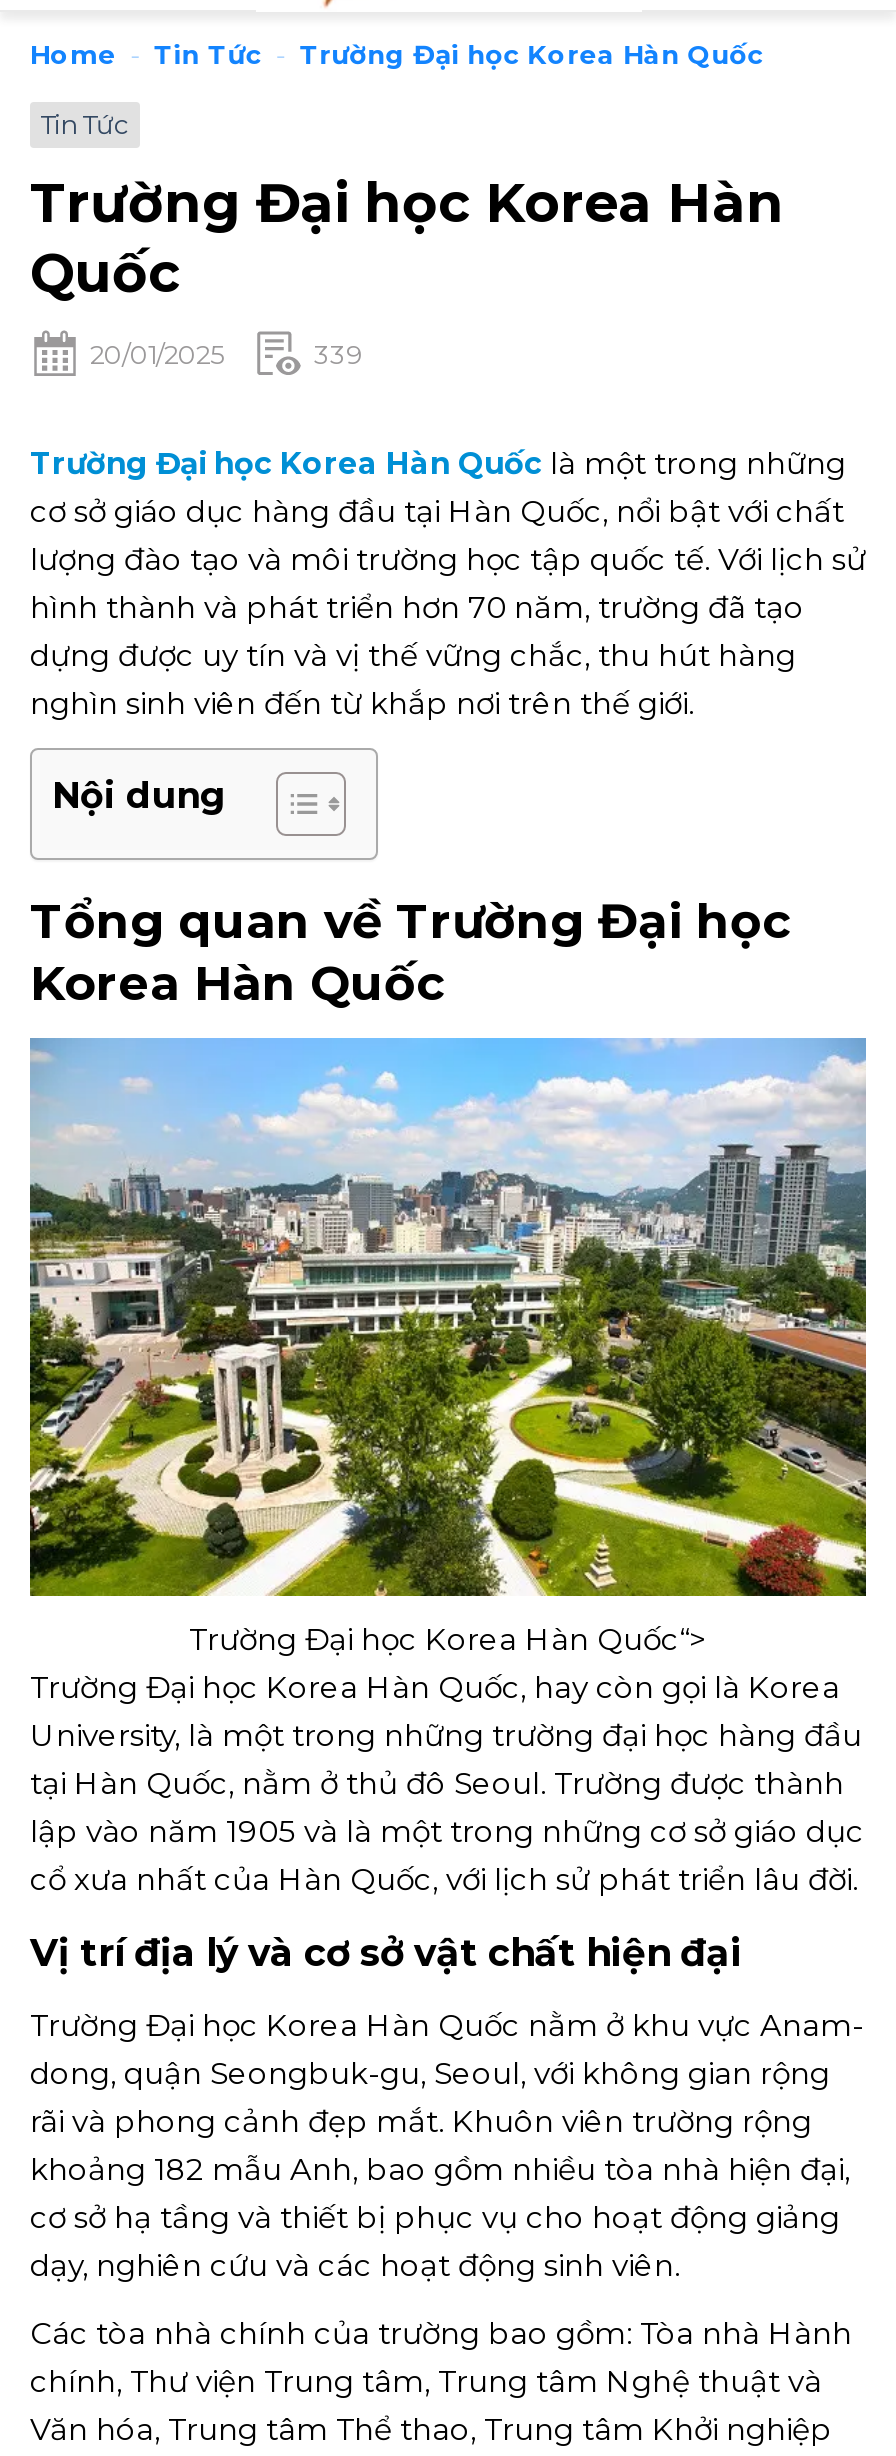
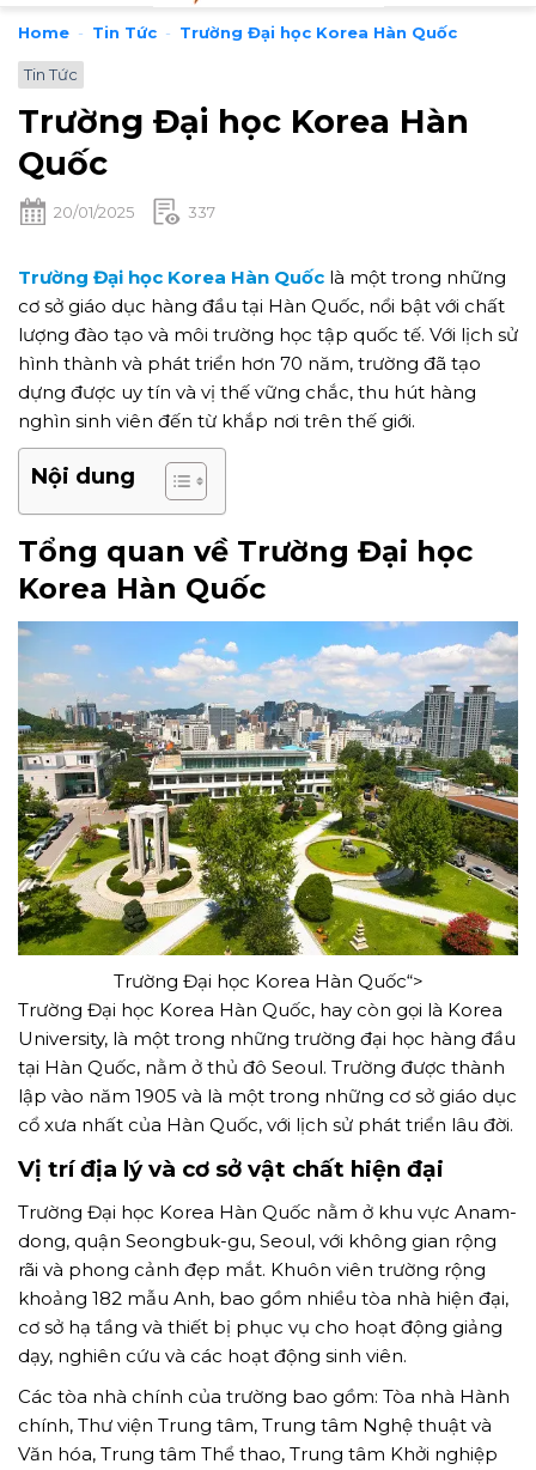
- 339
+ 337
